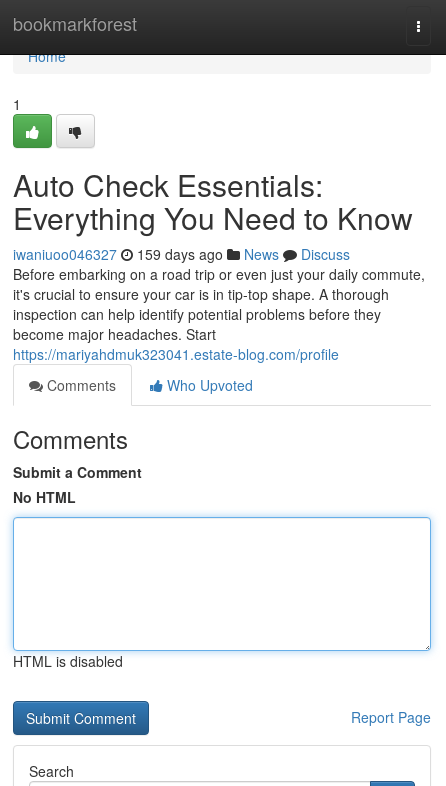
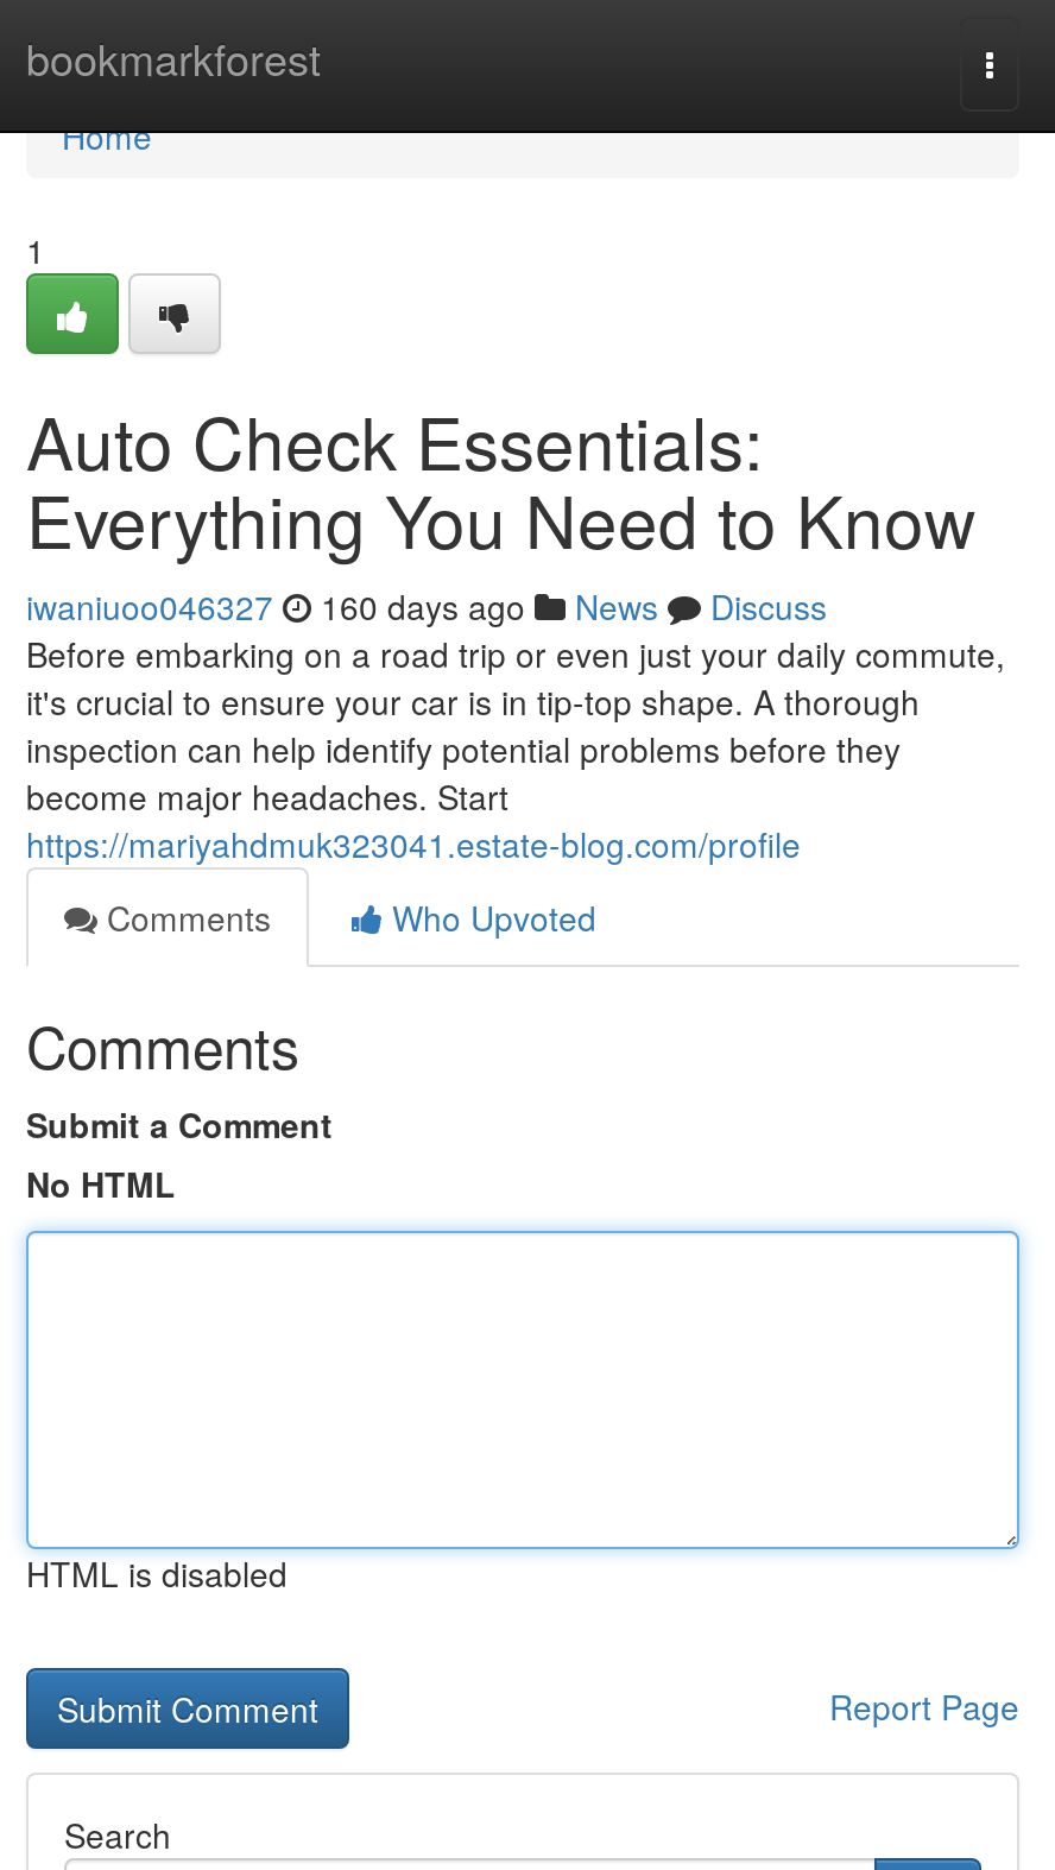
- iwaniuoo046327 159 days ago News Discuss
+ iwaniuoo046327 160 days ago News Discuss
